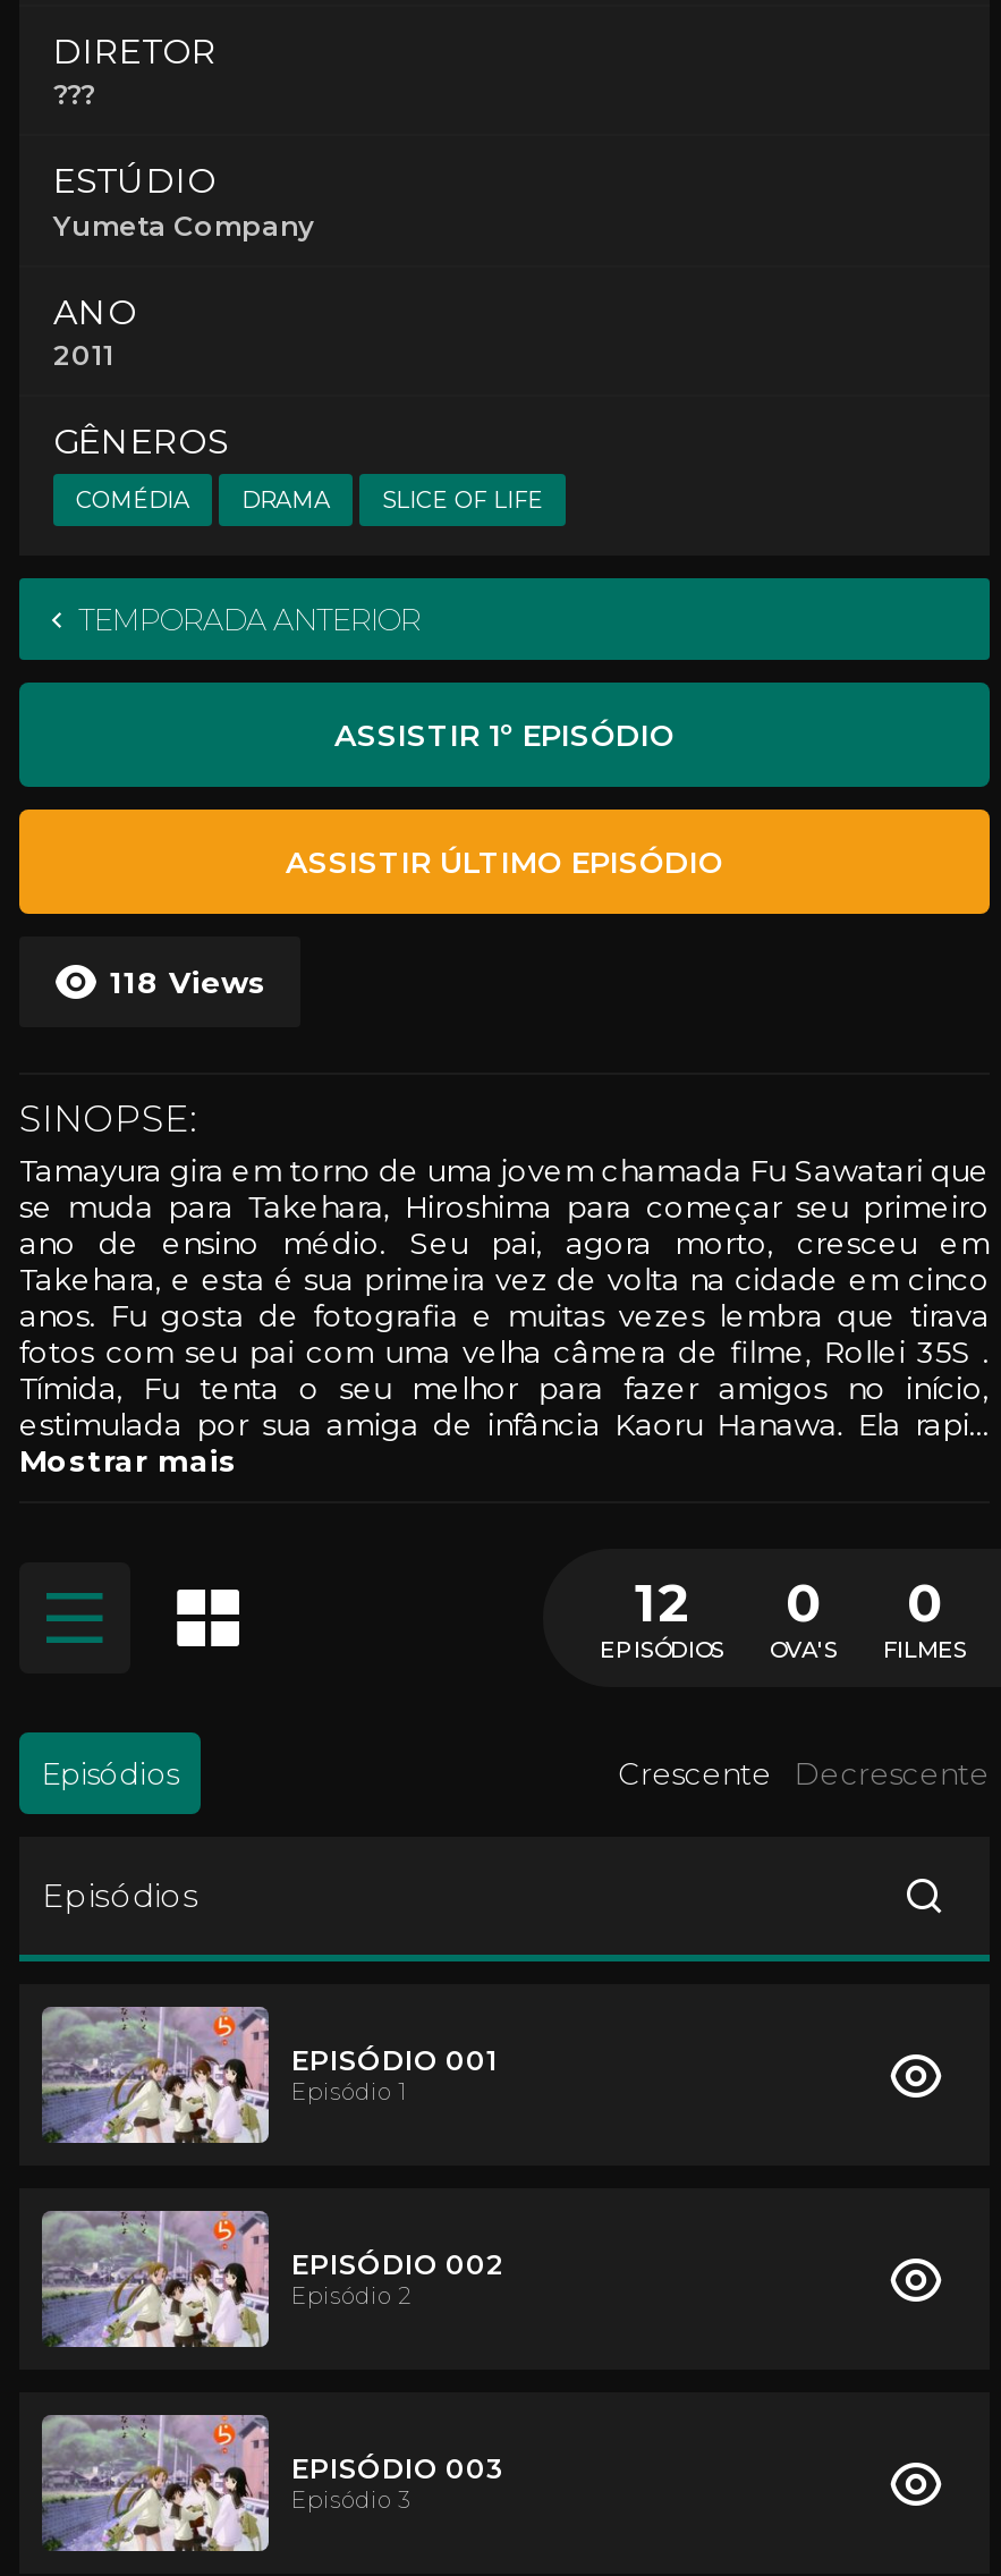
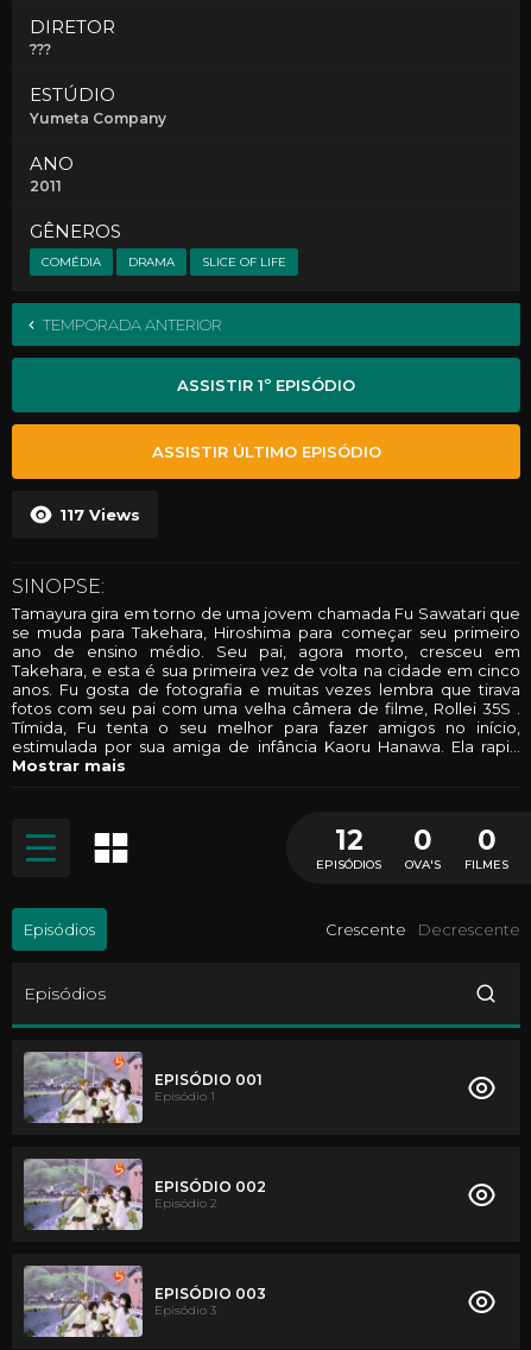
- 118 Views
+ 117 Views
